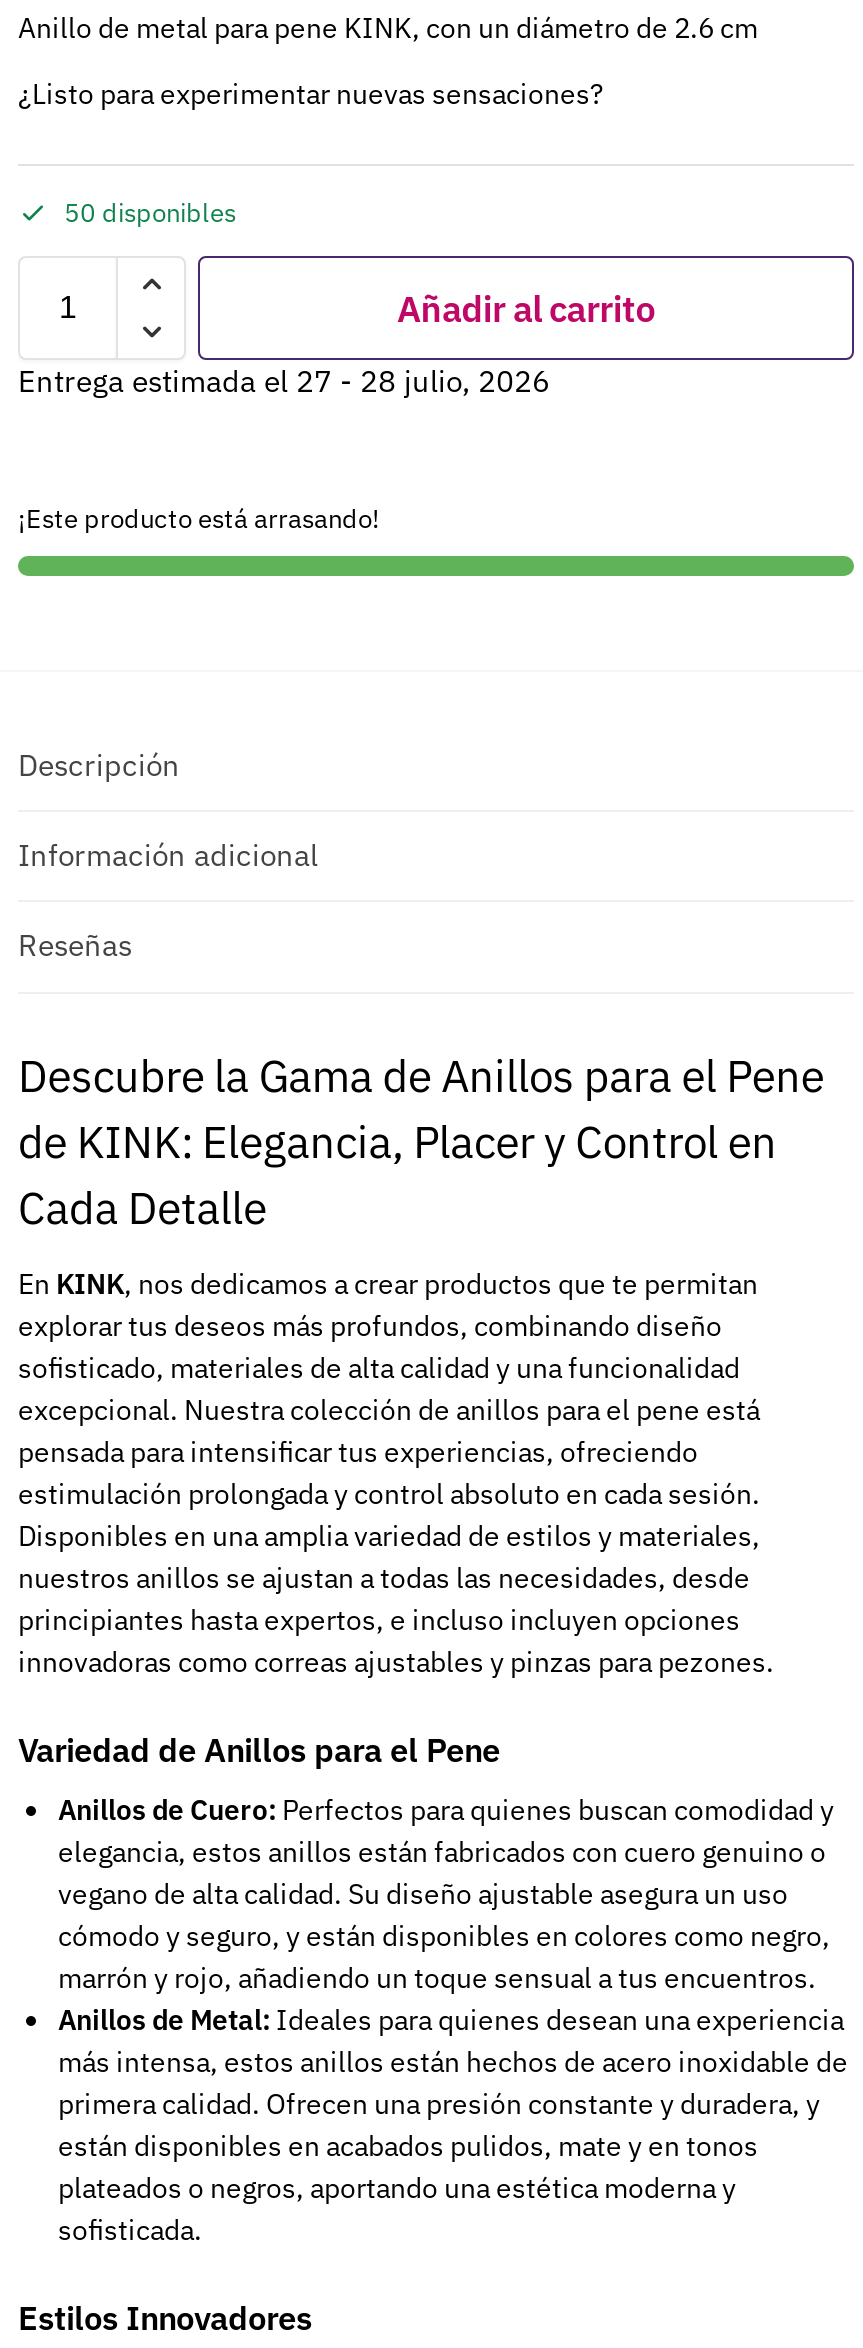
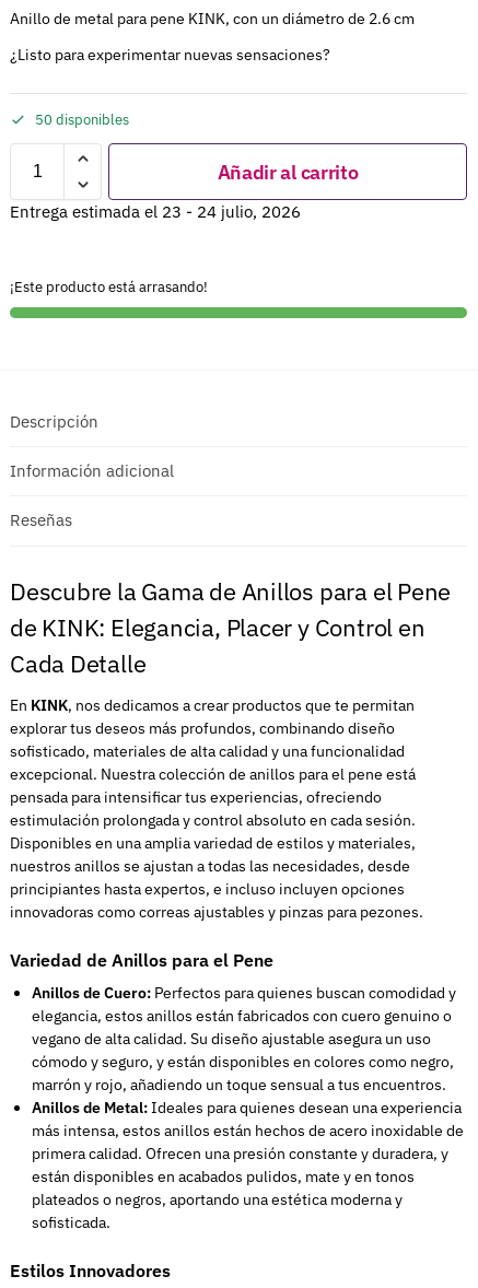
- Entrega estimada el 27 - 28 julio, 2026
+ Entrega estimada el 23 - 24 julio, 2026
